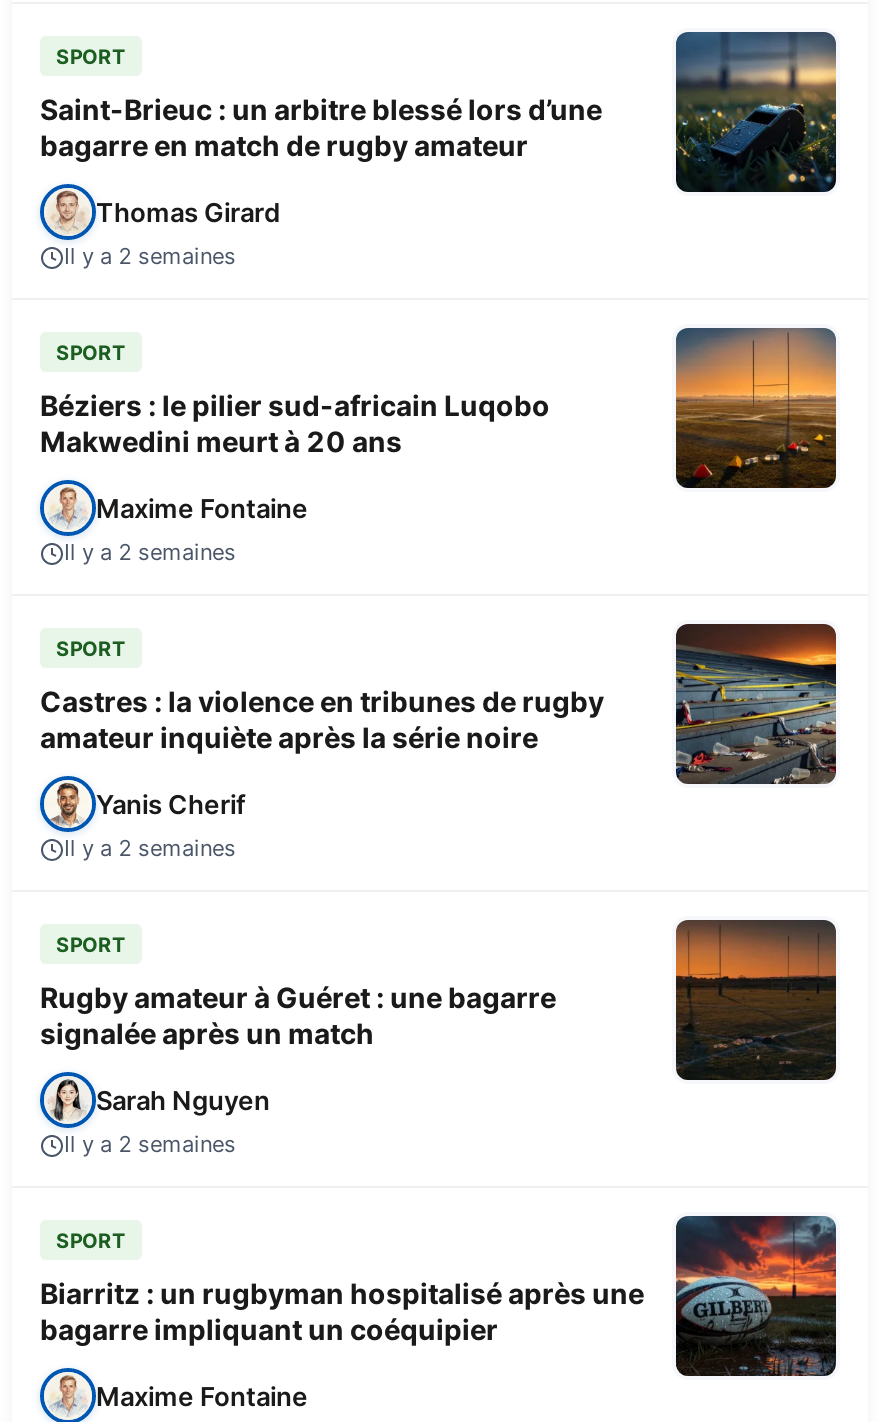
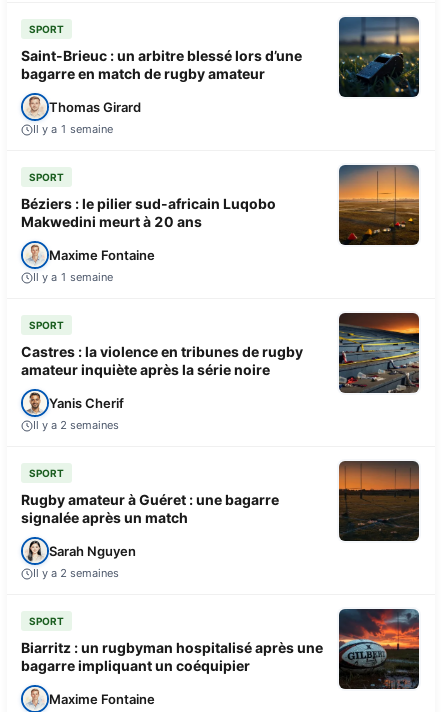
- Il y a 2 semaines
+ Il y a 1 semaine

- Il y a 2 semaines
+ Il y a 1 semaine
